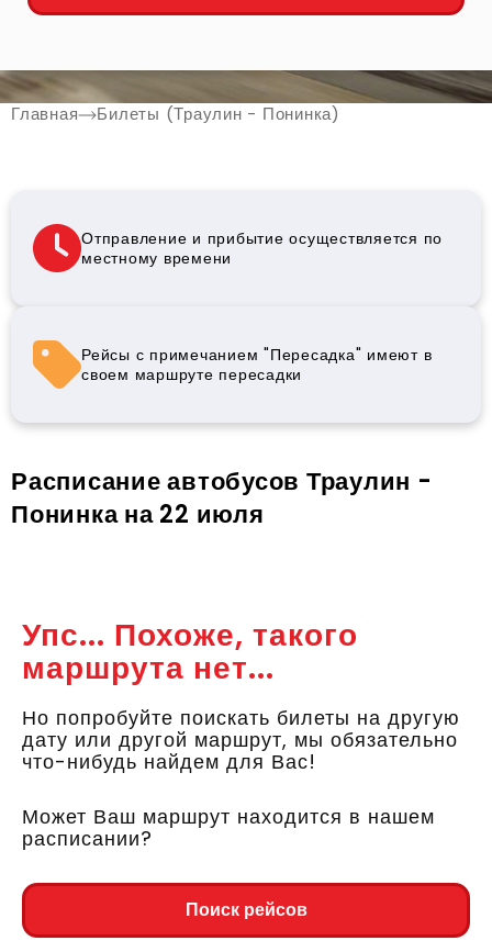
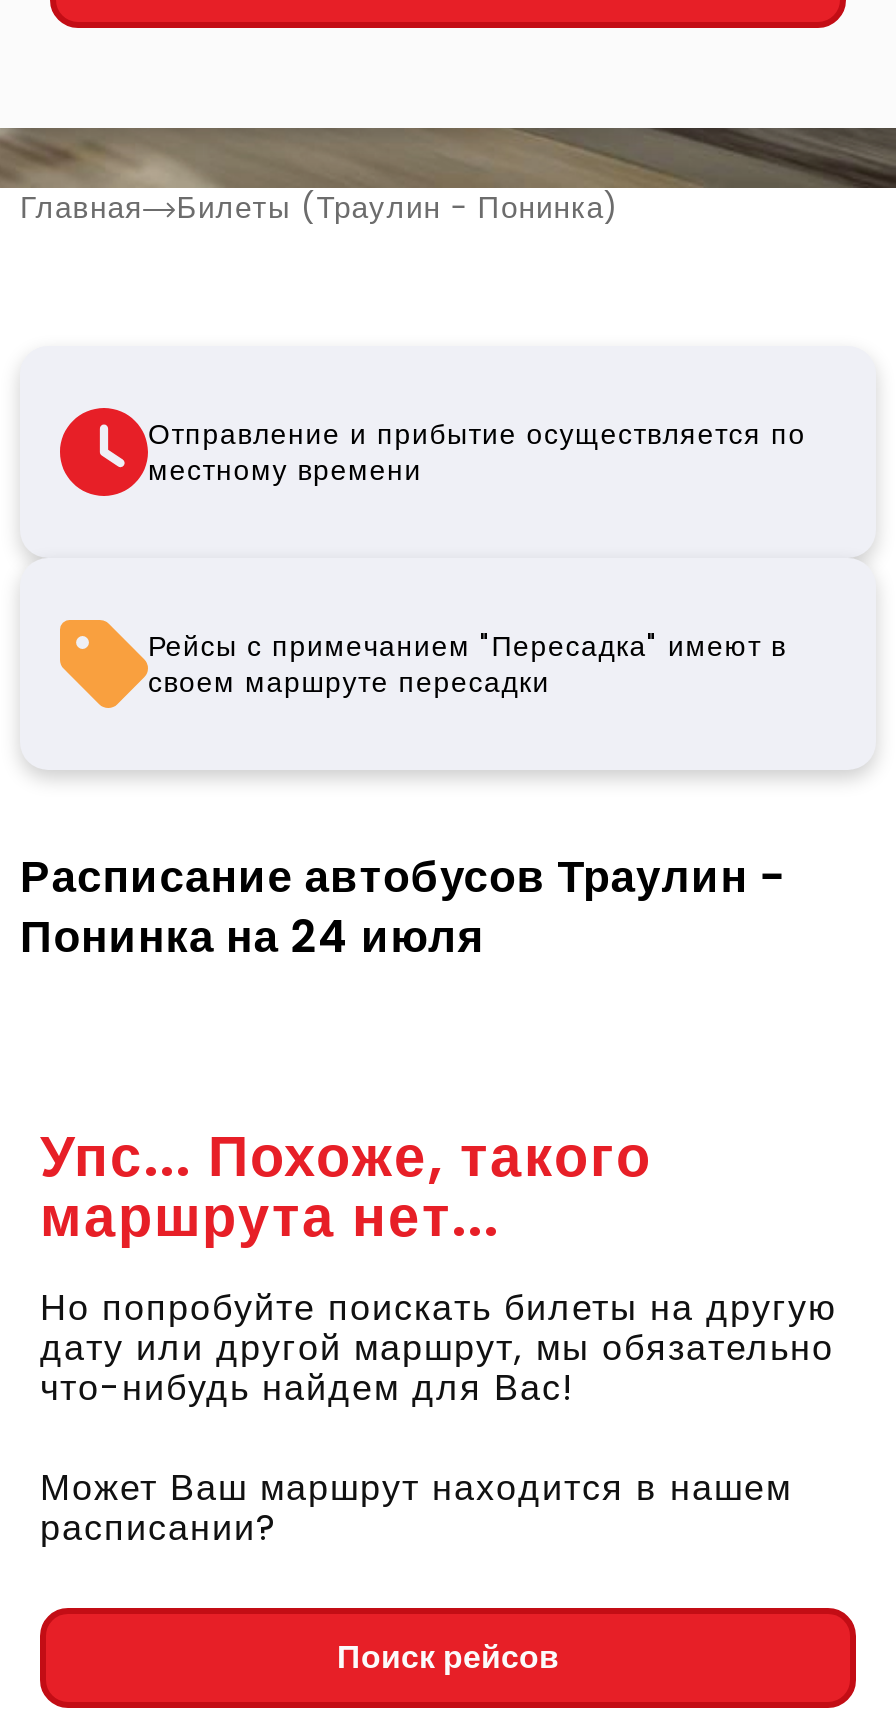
- Понинка на 22 июля
+ Понинка на 24 июля
